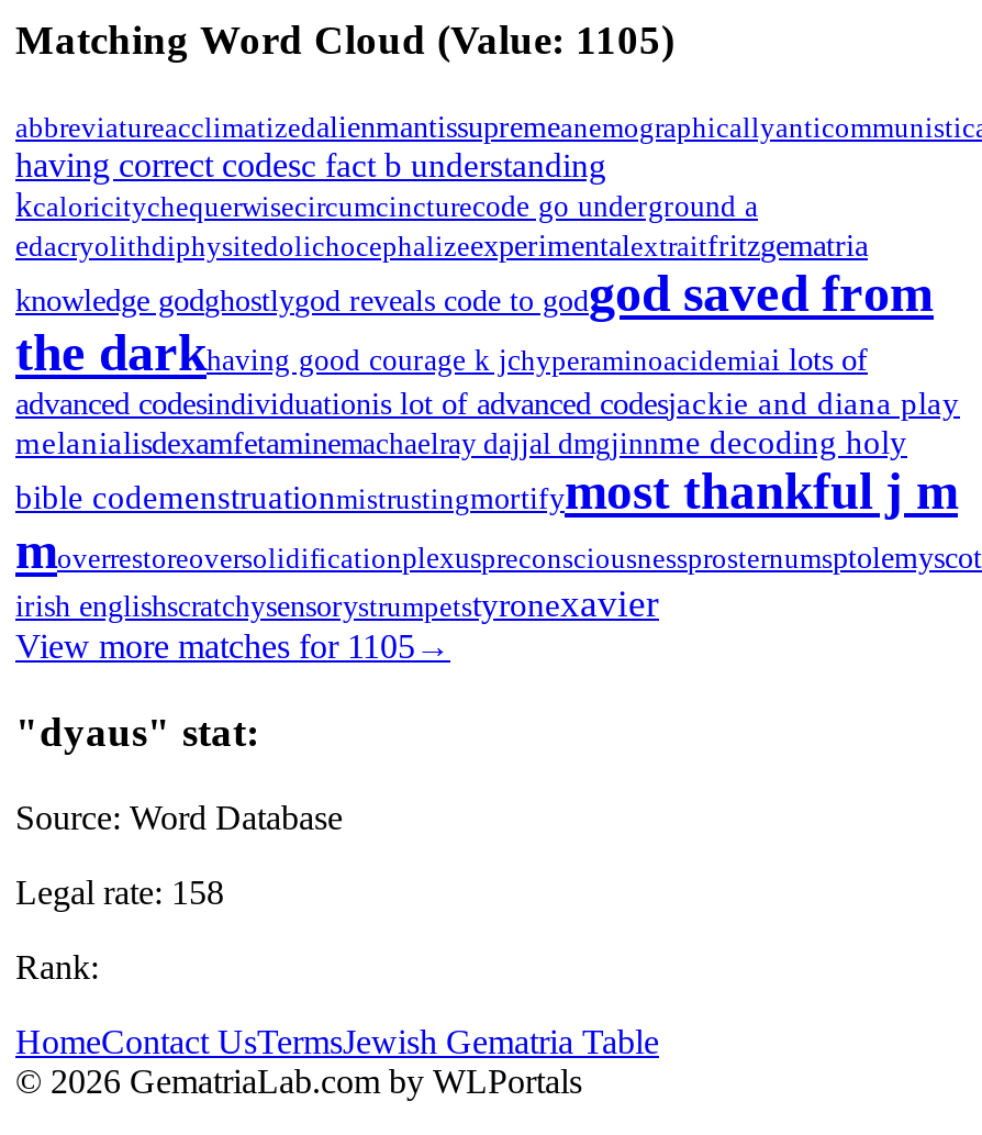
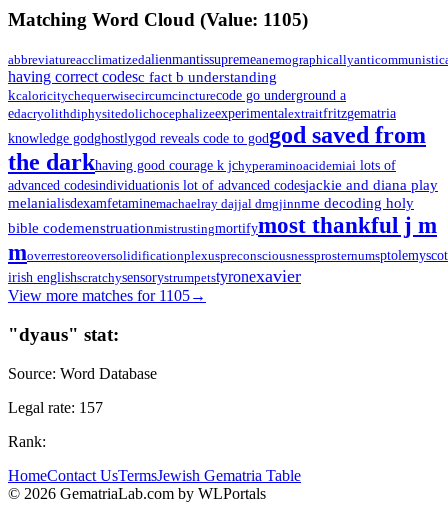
- Legal rate: 158
+ Legal rate: 157
